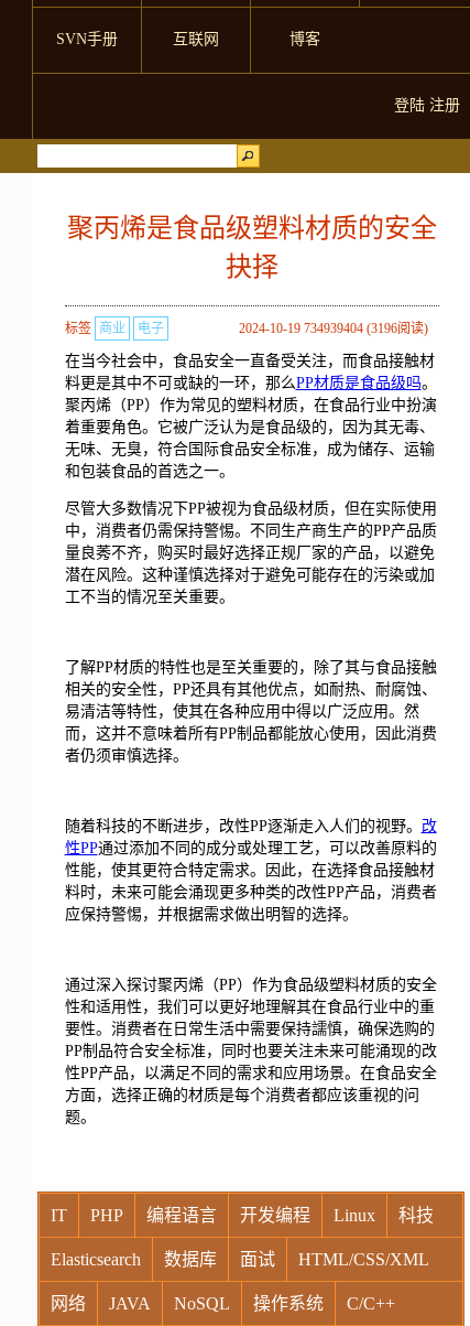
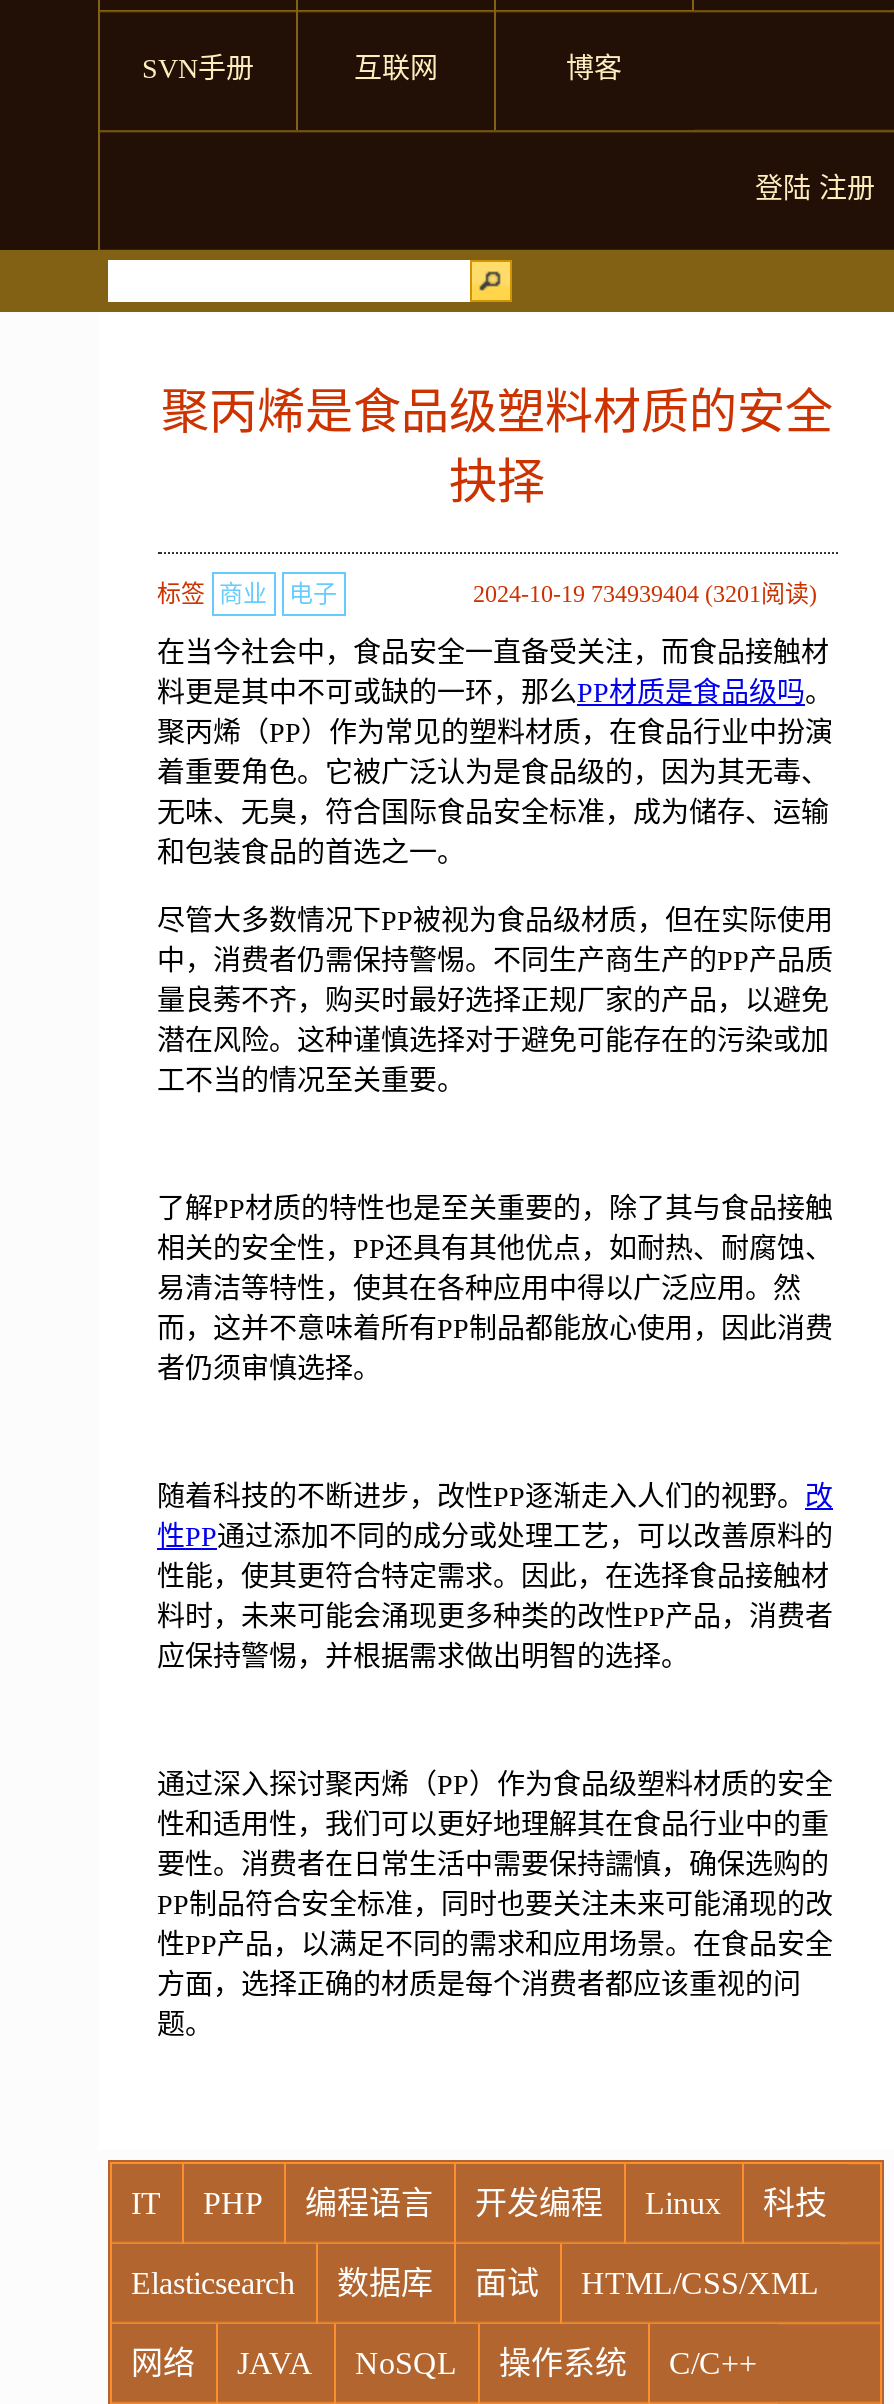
- 2024-10-19 734939404 (3196阅读)
+ 2024-10-19 734939404 (3201阅读)
